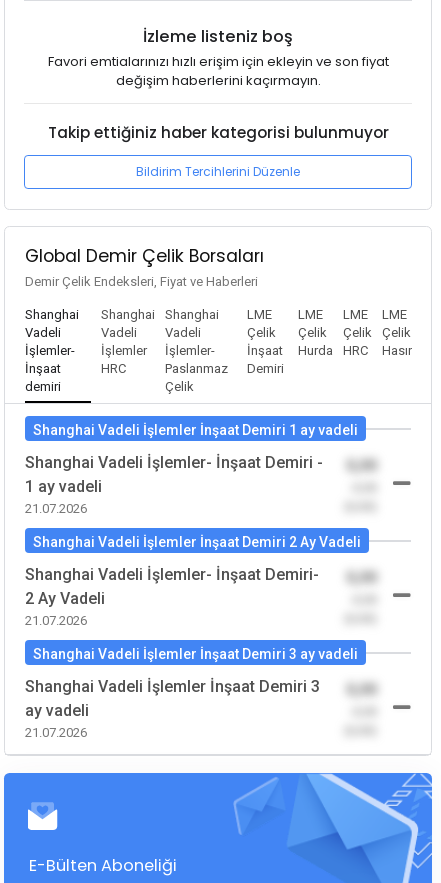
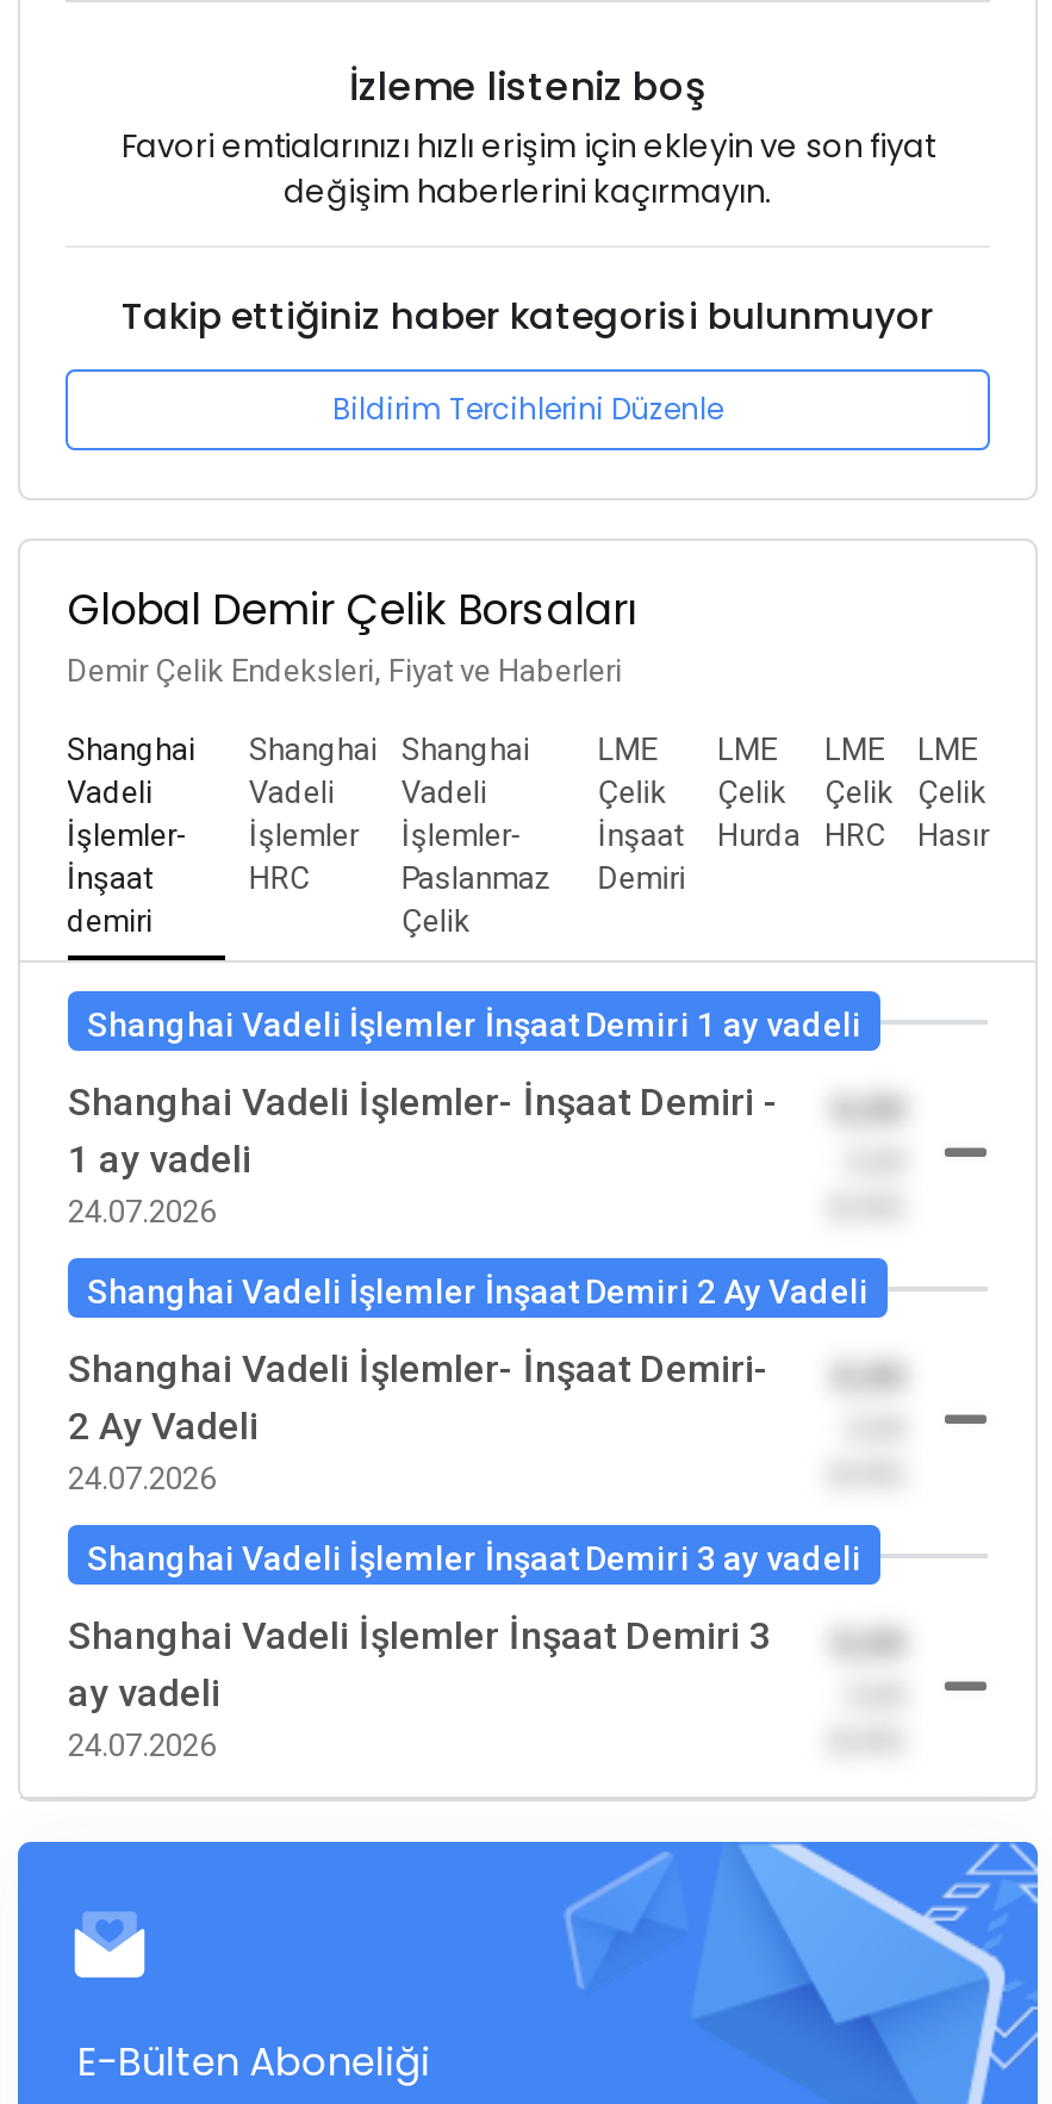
- 21.07.2026
+ 24.07.2026

- 21.07.2026
+ 24.07.2026

- 21.07.2026
+ 24.07.2026
